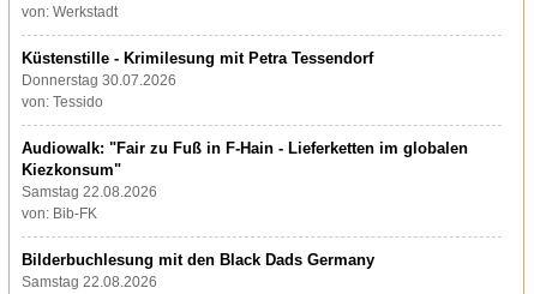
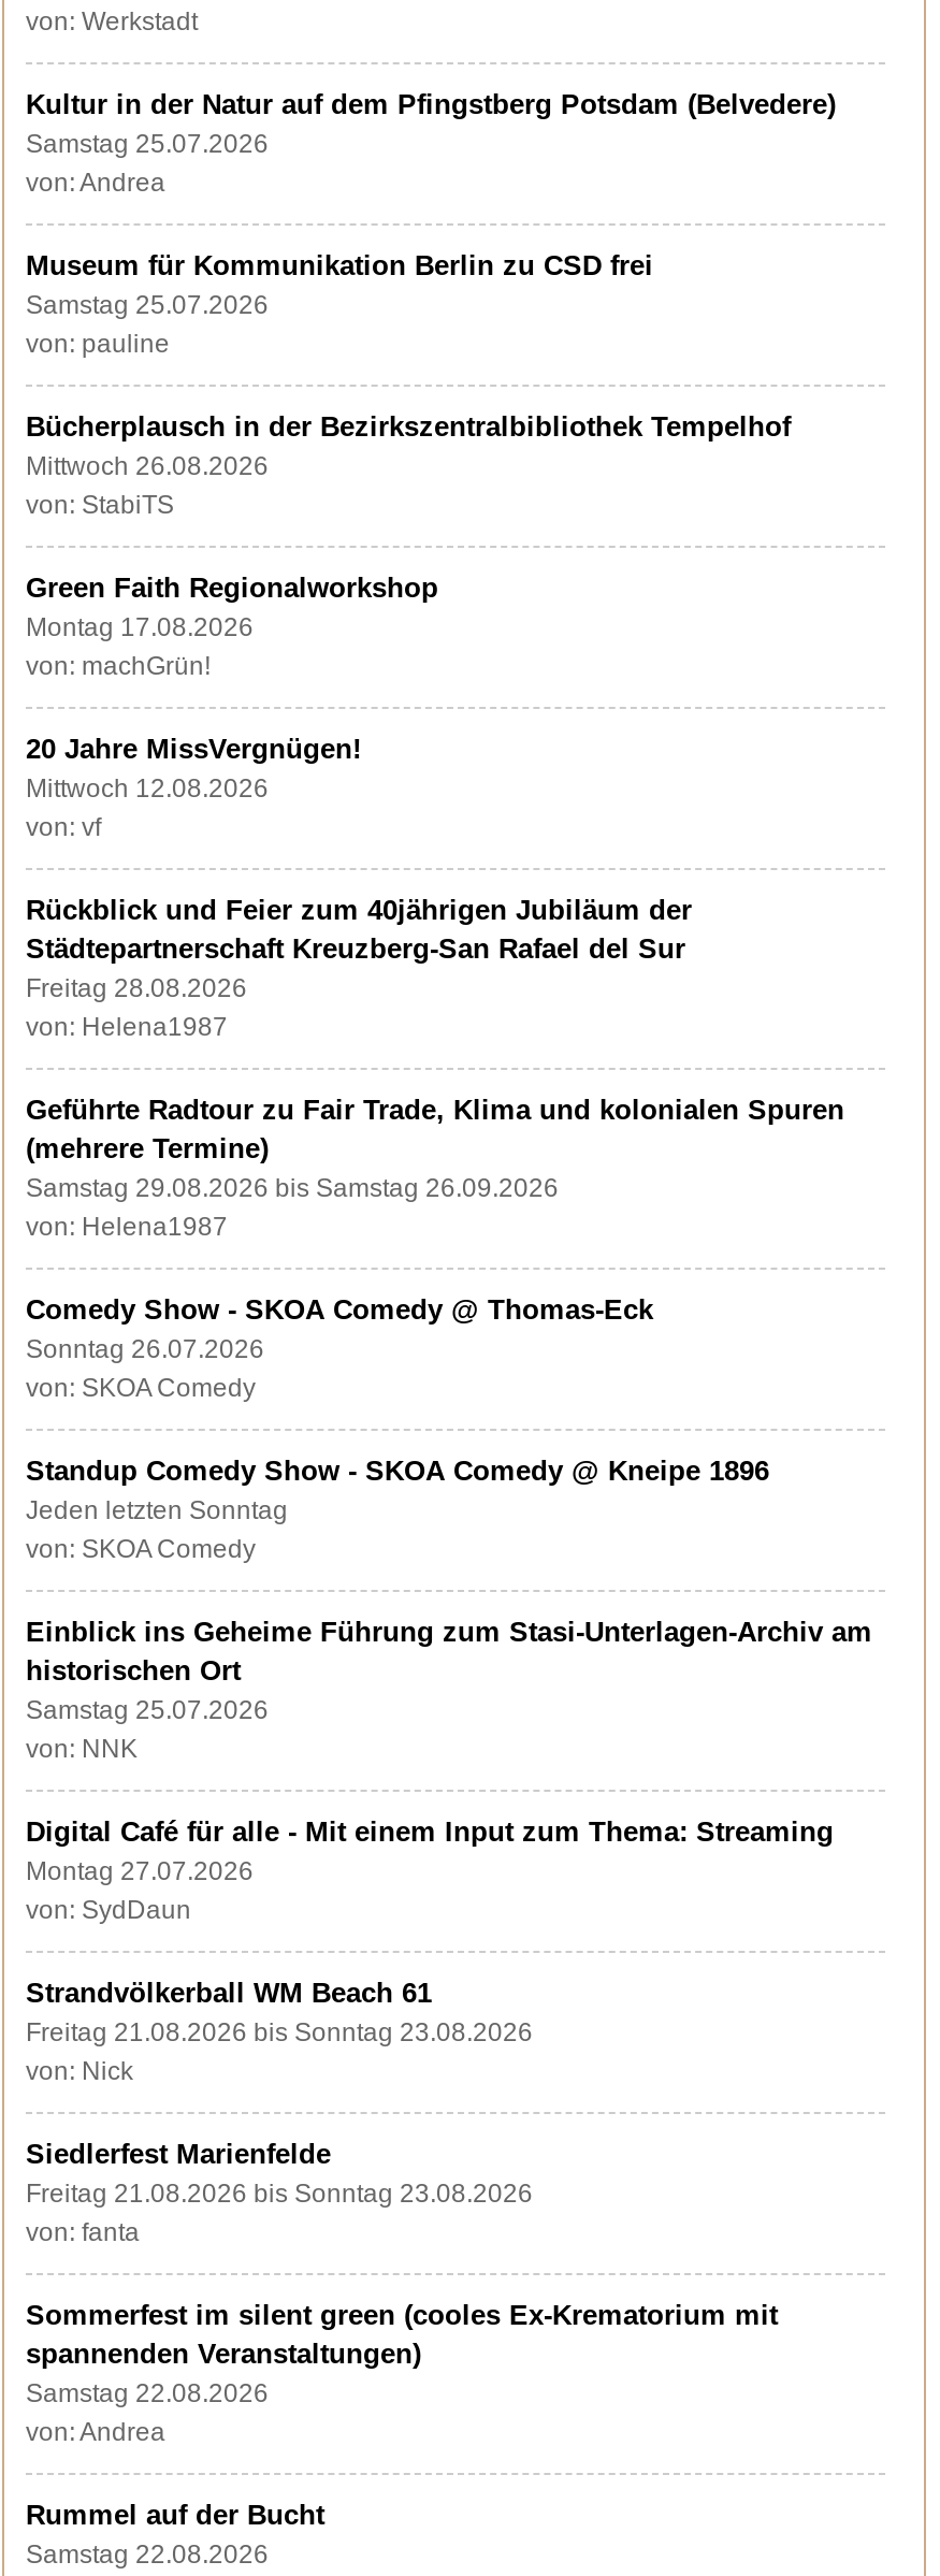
- Küstenstille - Krimilesung mit Petra Tessendorf
- Donnerstag 30.07.2026
- von: Tessido
- Audiowalk: "Fair zu Fuß in F-Hain - Lieferketten im globalen
- Kiezkonsum"
+ Kultur in der Natur auf dem Pfingstberg Potsdam (Belvedere)
+ Samstag 25.07.2026
+ von: Andrea
+ Museum für Kommunikation Berlin zu CSD frei
+ Samstag 25.07.2026
+ von: pauline
+ Bücherplausch in der Bezirkszentralbibliothek Tempelhof
+ Mittwoch 26.08.2026
+ von: StabiTS
+ Green Faith Regionalworkshop
+ Montag 17.08.2026
+ von: machGrün!
+ 20 Jahre MissVergnügen!
+ Mittwoch 12.08.2026
+ von: vf
+ Rückblick und Feier zum 40jährigen Jubiläum der
+ Städtepartnerschaft Kreuzberg-San Rafael del Sur
+ Freitag 28.08.2026
+ von: Helena1987
+ Geführte Radtour zu Fair Trade, Klima und kolonialen Spuren
+ (mehrere Termine)
+ Samstag 29.08.2026 bis Samstag 26.09.2026
+ von: Helena1987
+ Comedy Show - SKOA Comedy @ Thomas-Eck
+ Sonntag 26.07.2026
+ von: SKOA Comedy
+ Standup Comedy Show - SKOA Comedy @ Kneipe 1896
+ Jeden letzten Sonntag
+ von: SKOA Comedy
+ Einblick ins Geheime Führung zum Stasi-Unterlagen-Archiv am
+ historischen Ort
+ Samstag 25.07.2026
+ von: NNK
+ Digital Café für alle - Mit einem Input zum Thema: Streaming
+ Montag 27.07.2026
+ von: SydDaun
+ Strandvölkerball WM Beach 61
+ Freitag 21.08.2026 bis Sonntag 23.08.2026
+ von: Nick
+ Siedlerfest Marienfelde
+ Freitag 21.08.2026 bis Sonntag 23.08.2026
+ von: fanta
+ Sommerfest im silent green (cooles Ex-Krematorium mit
+ spannenden Veranstaltungen)

- von: Bib-FK
+ von: Andrea

- Bilderbuchlesung mit den Black Dads Germany
+ Rummel auf der Bucht
